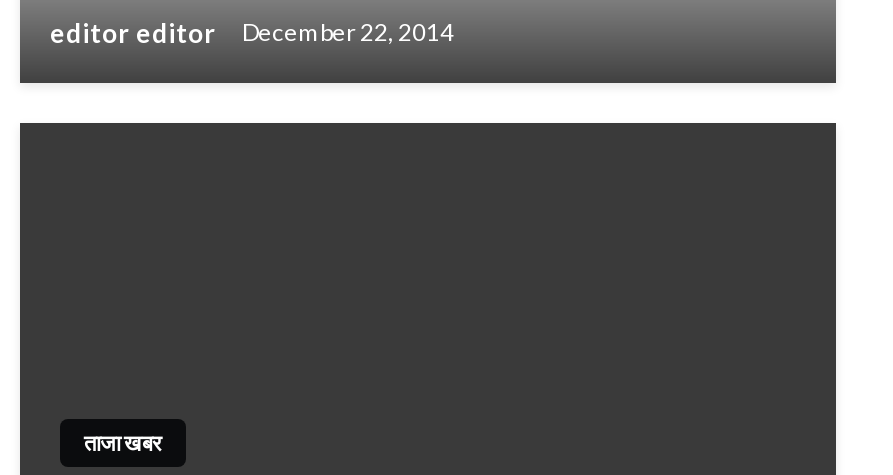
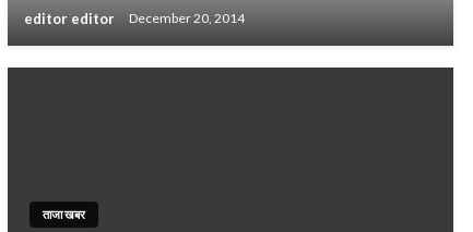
- editor editor December 22, 2014
+ editor editor December 20, 2014
